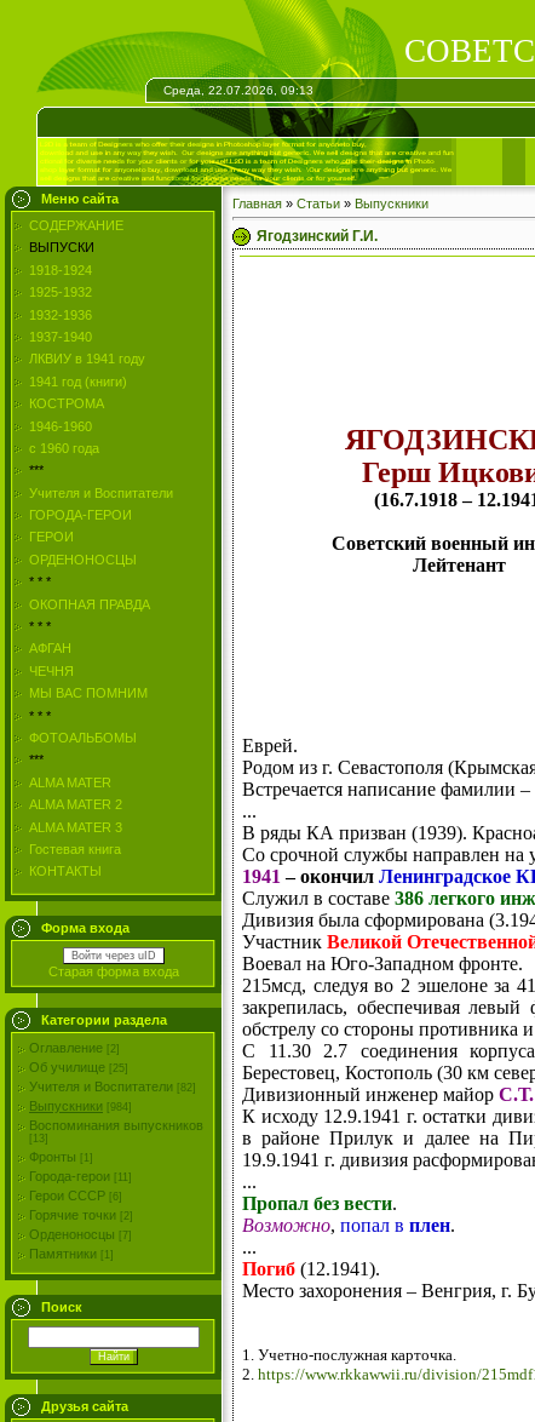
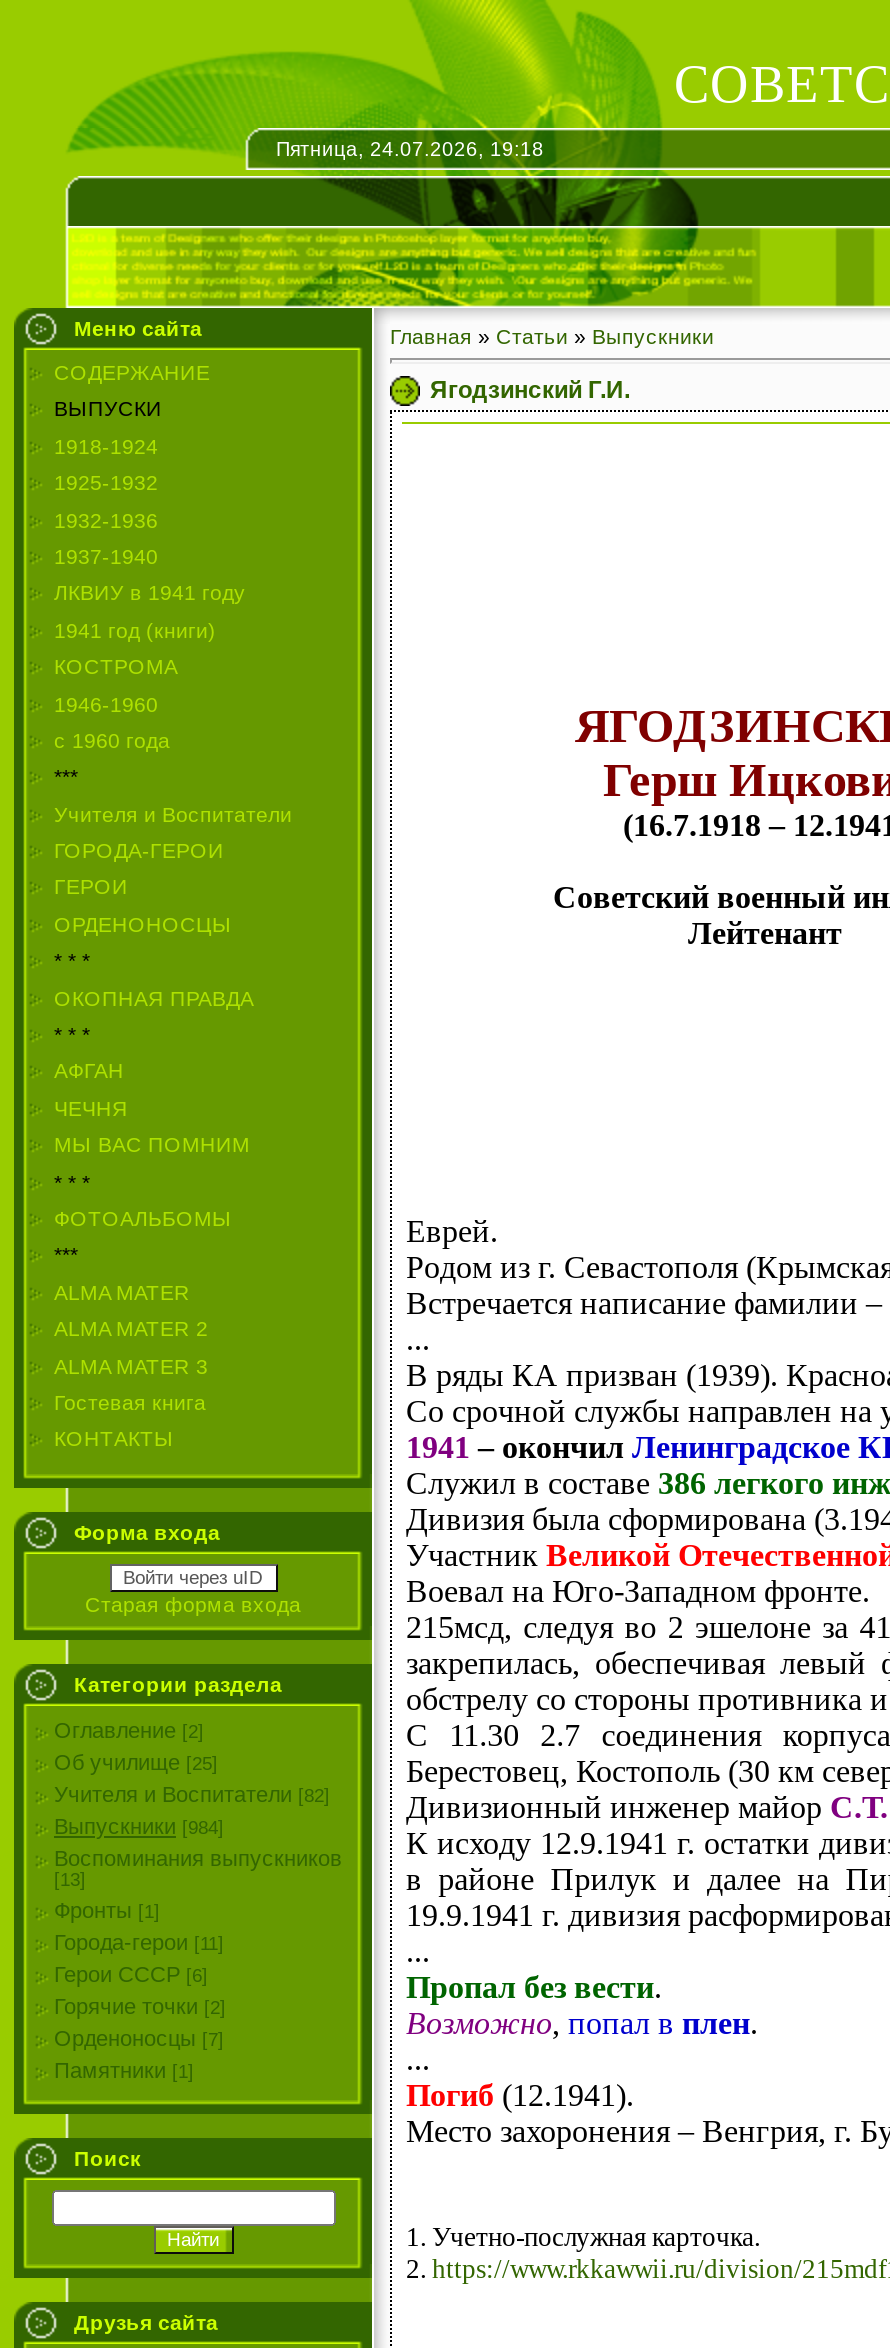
- Среда, 22.07.2026, 09:13
+ Пятница, 24.07.2026, 19:18
